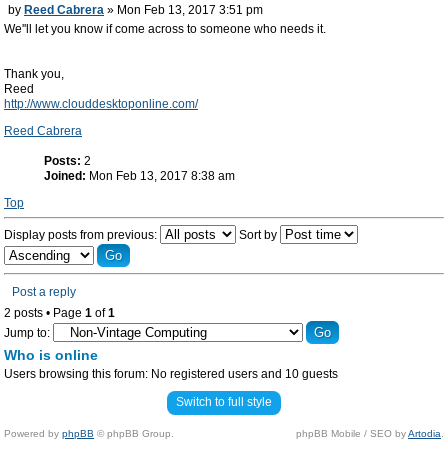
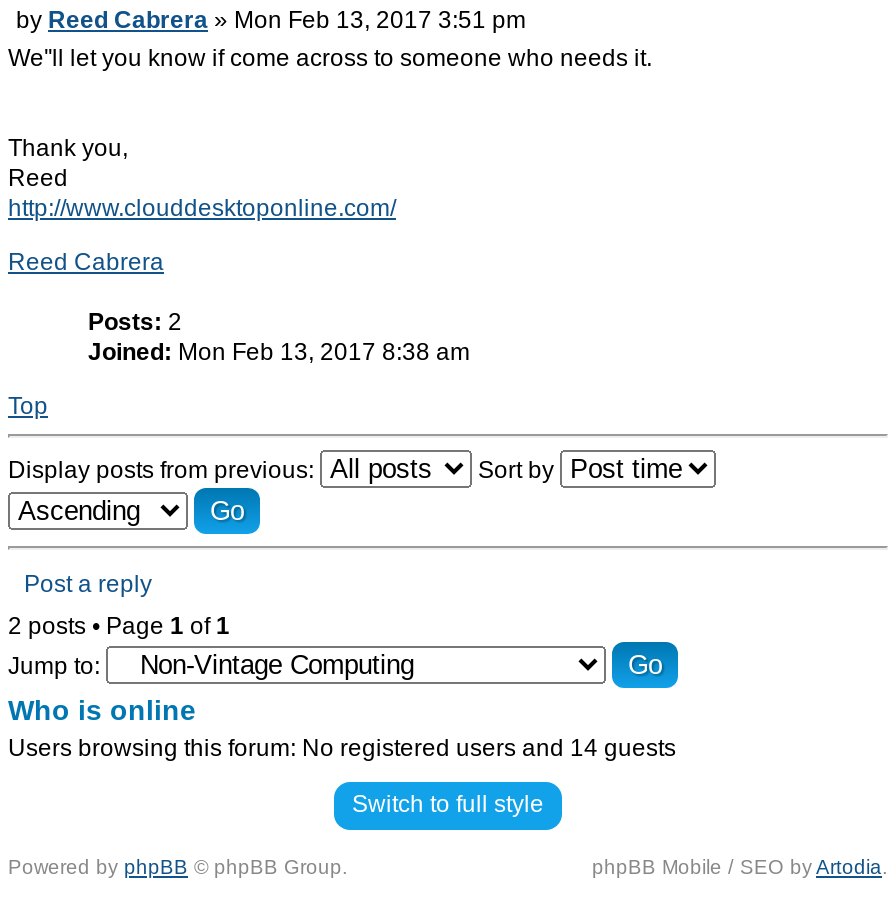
- Users browsing this forum: No registered users and 10 guests
+ Users browsing this forum: No registered users and 14 guests
